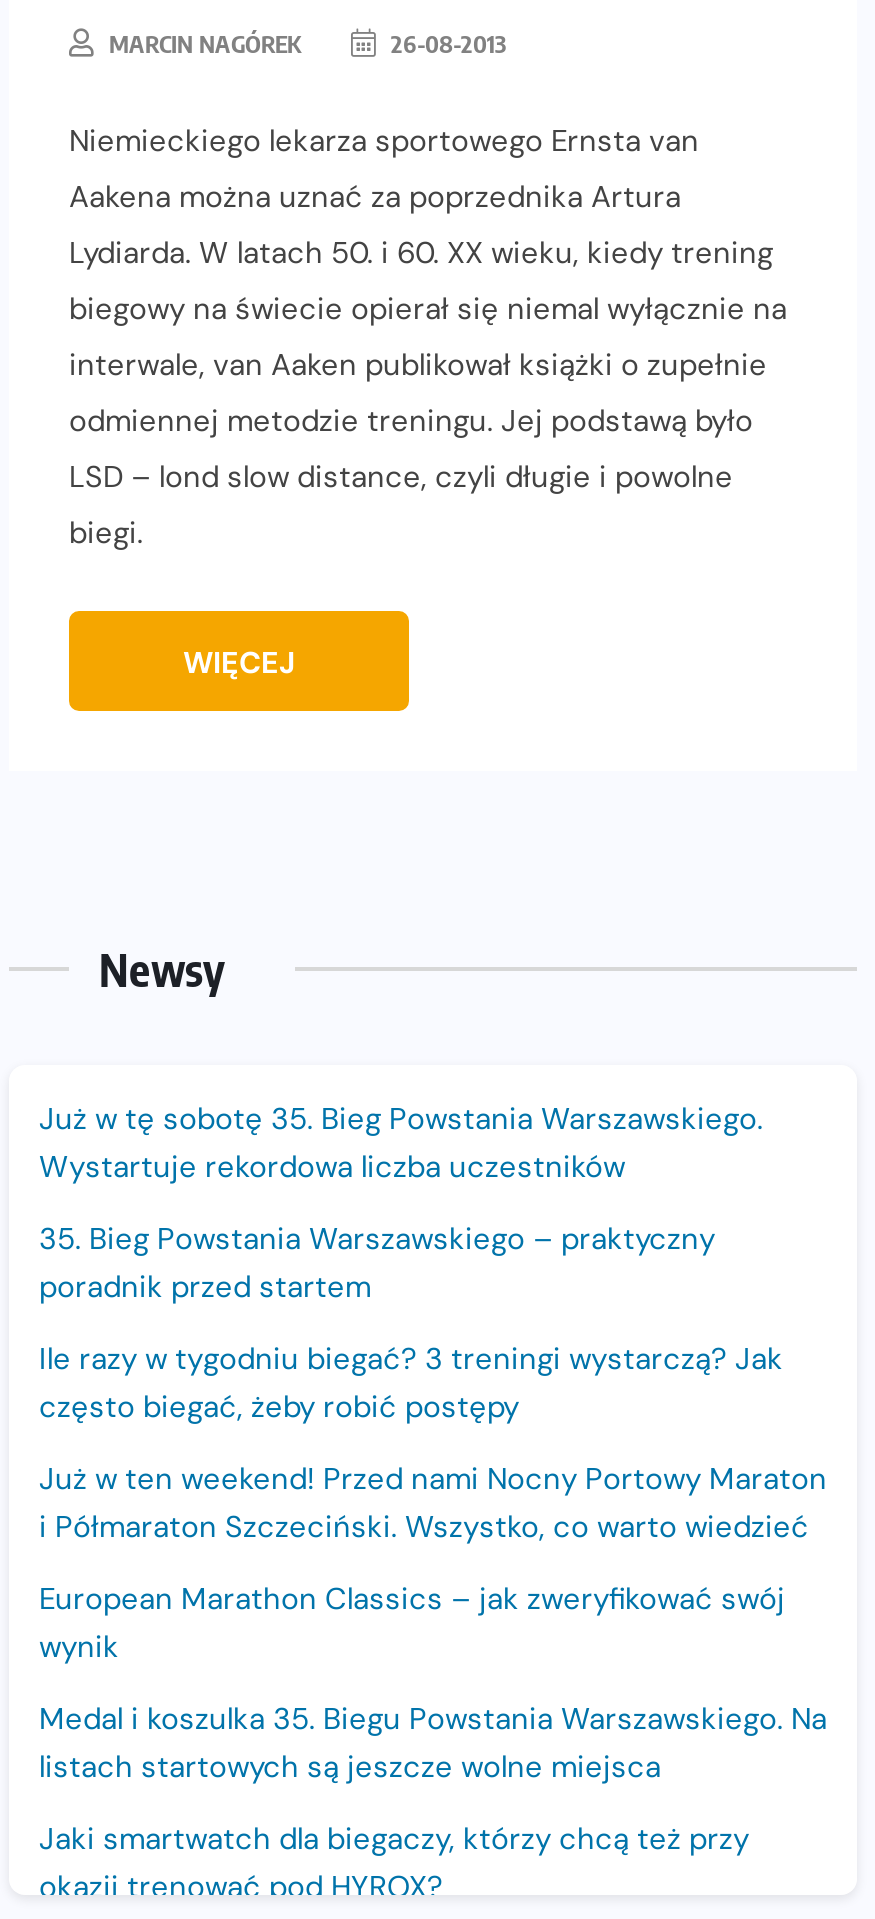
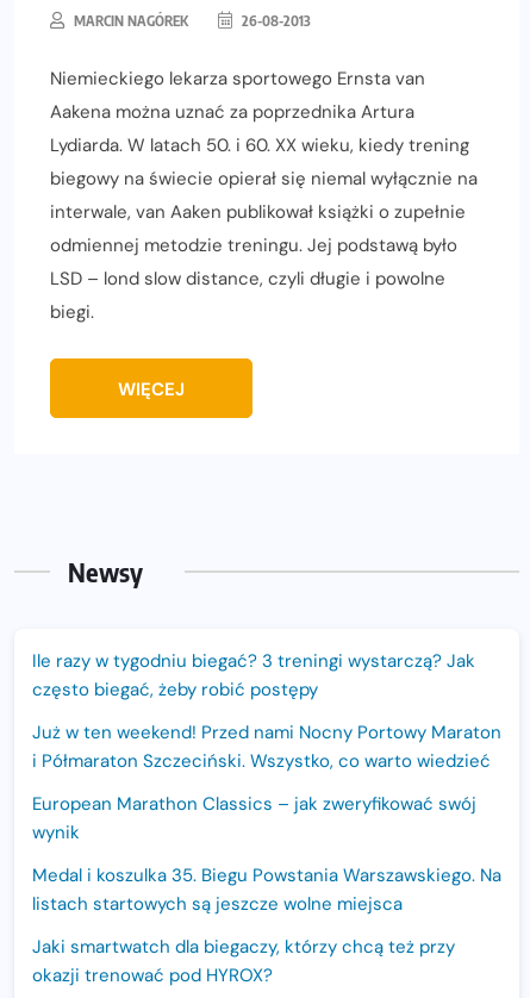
- Już w tę sobotę 35. Bieg Powstania Warszawskiego.
- Wystartuje rekordowa liczba uczestników
- 35. Bieg Powstania Warszawskiego – praktyczny
- poradnik przed startem
